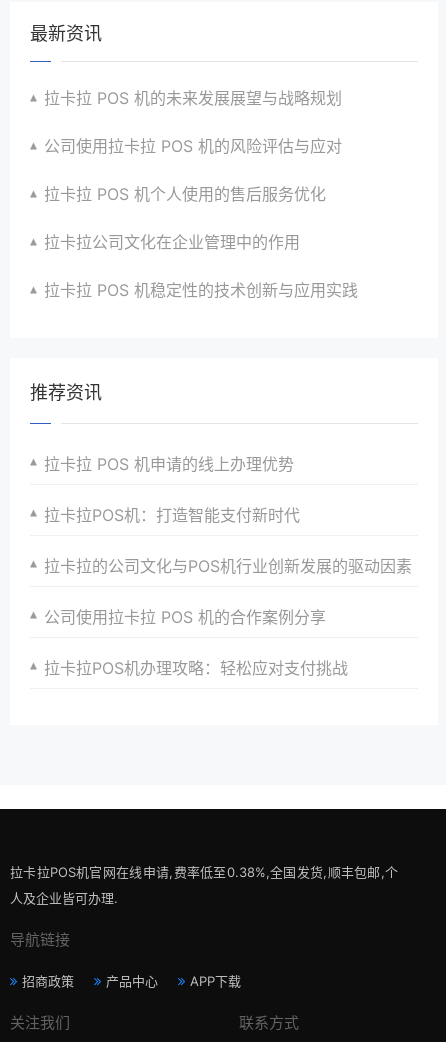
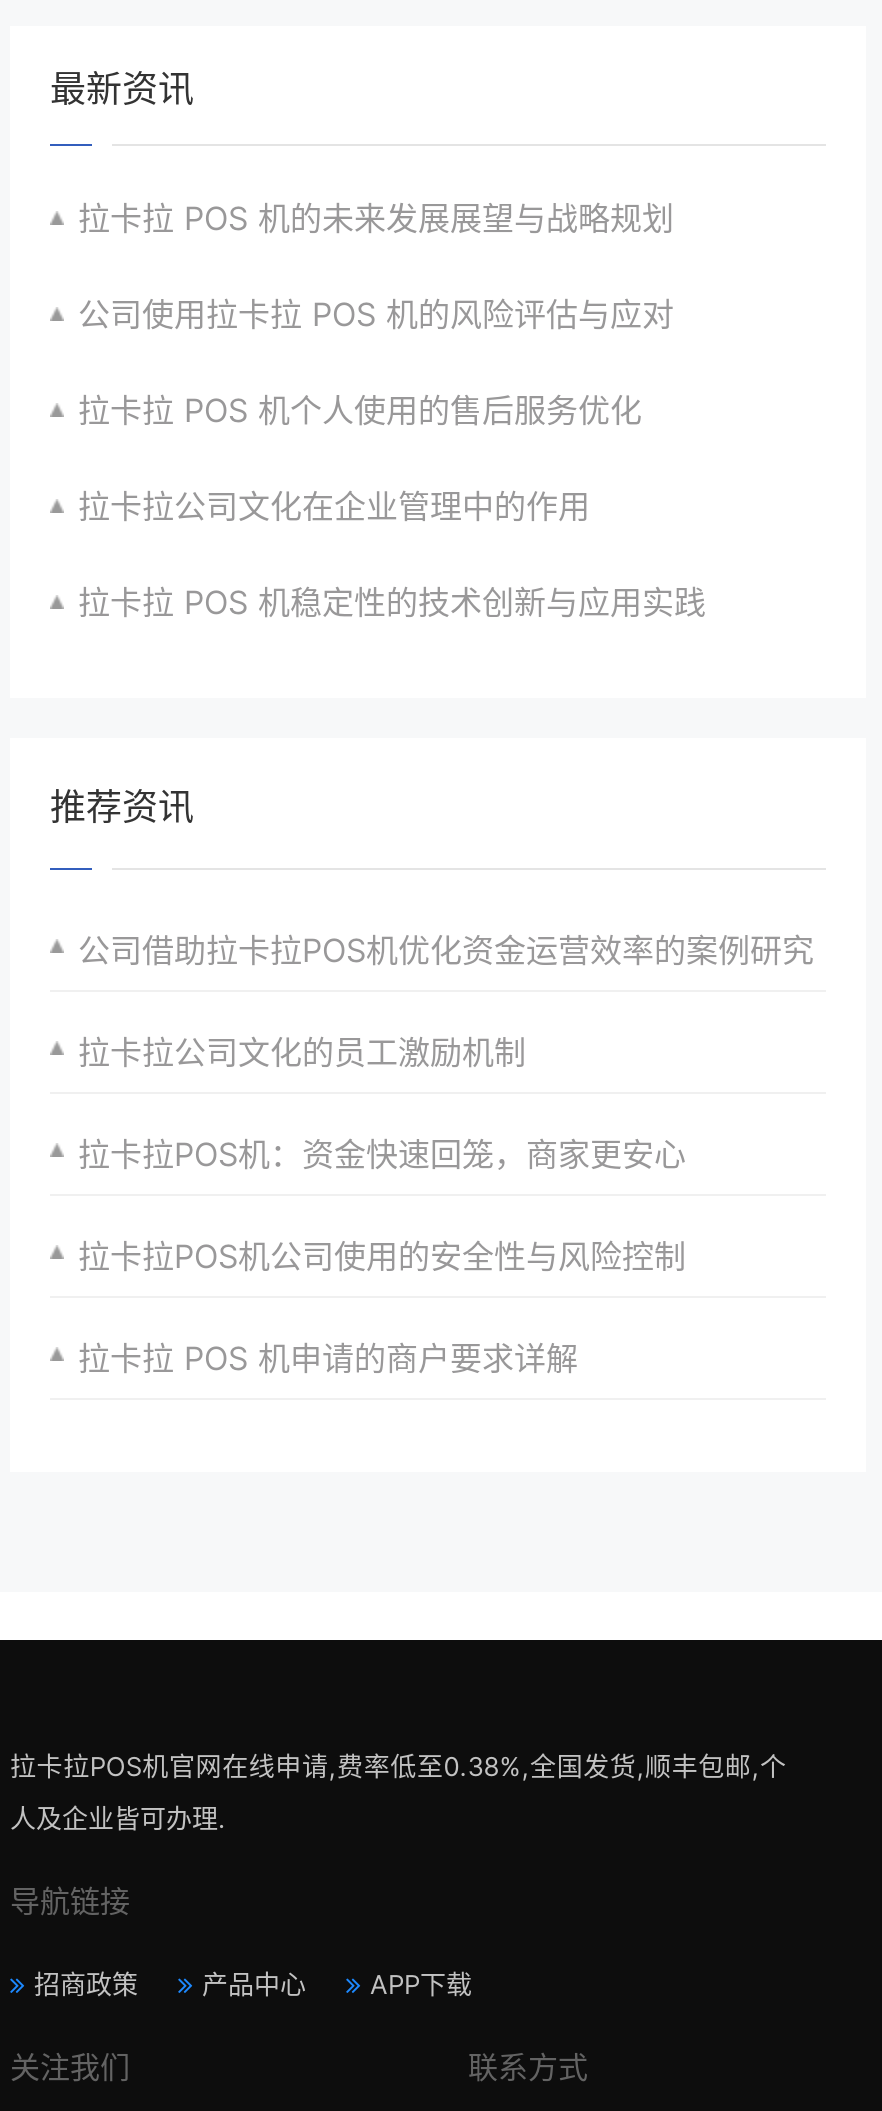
- 拉卡拉 POS 机申请的线上办理优势
+ 公司借助拉卡拉POS机优化资金运营效率的案例研究

- 拉卡拉POS机：打造智能支付新时代
+ 拉卡拉公司文化的员工激励机制

- 拉卡拉的公司文化与POS机行业创新发展的驱动因素
+ 拉卡拉POS机：资金快速回笼，商家更安心

- 公司使用拉卡拉 POS 机的合作案例分享
+ 拉卡拉POS机公司使用的安全性与风险控制

- 拉卡拉POS机办理攻略：轻松应对支付挑战
+ 拉卡拉 POS 机申请的商户要求详解
